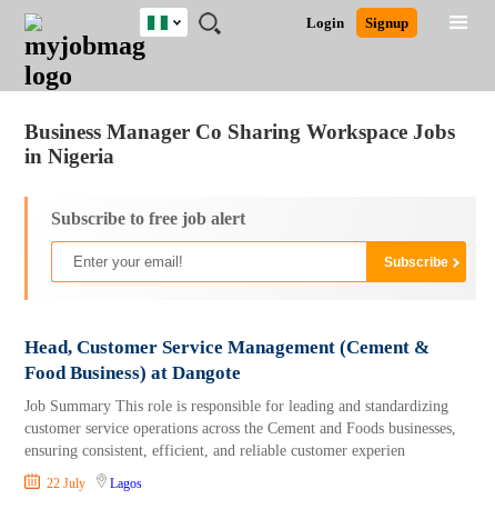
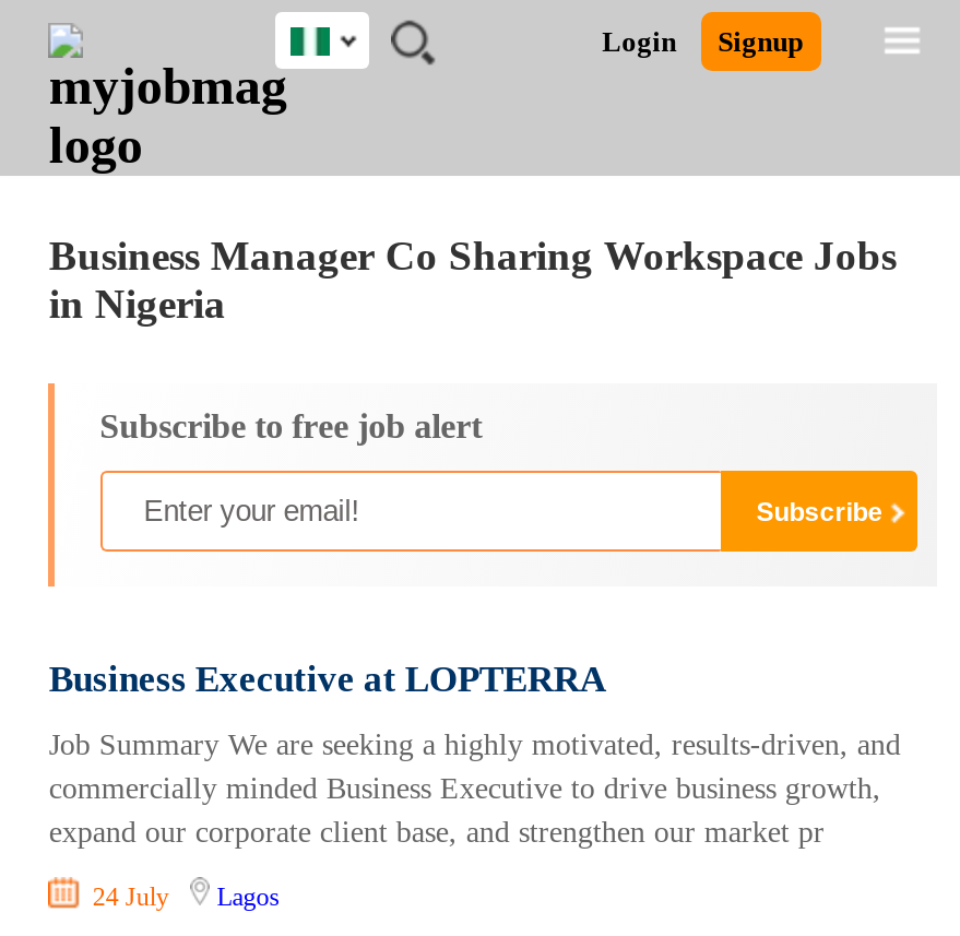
- Head, Customer Service Management (Cement &
- Food Business) at Dangote
+ Business Executive at LOPTERRA

- Job Summary This role is responsible for leading and standardizing
- customer service operations across the Cement and Foods businesses,
- ensuring consistent, efficient, and reliable customer experien
+ Job Summary We are seeking a highly motivated, results-driven, and
+ commercially minded Business Executive to drive business growth,
+ expand our corporate client base, and strengthen our market pr

- 22 July Lagos
+ 24 July Lagos
